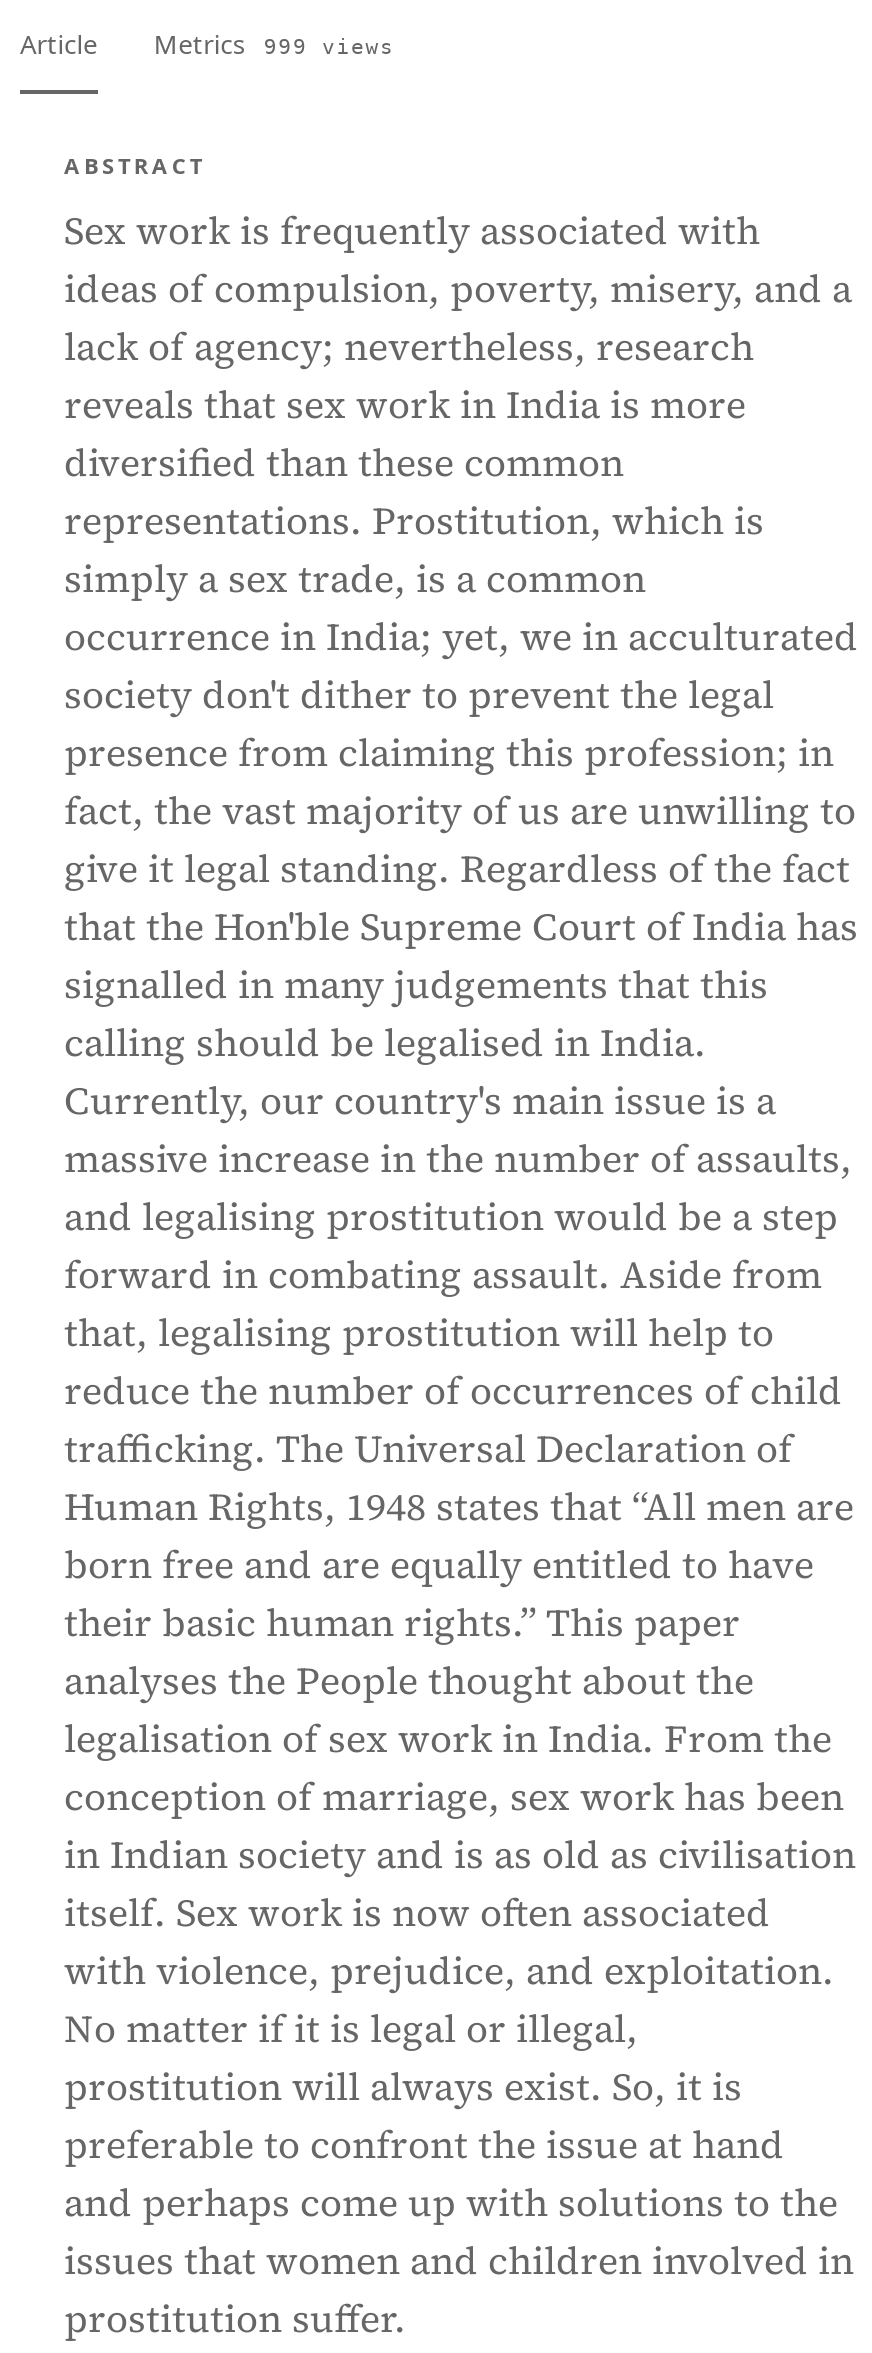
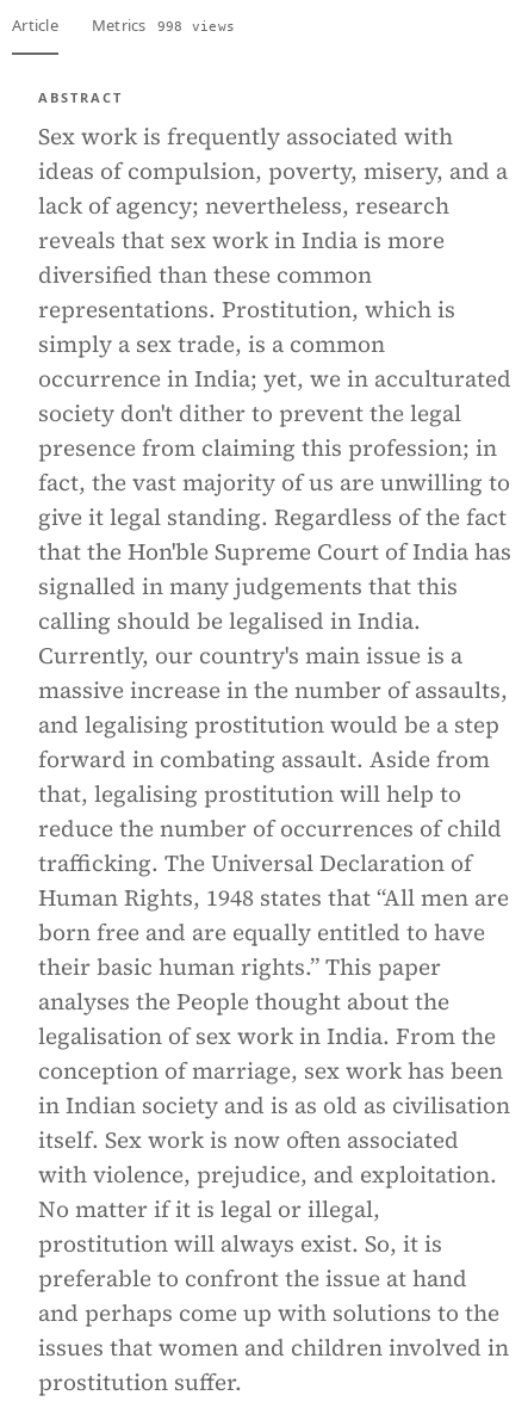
- Metrics 999 views
+ Metrics 998 views
